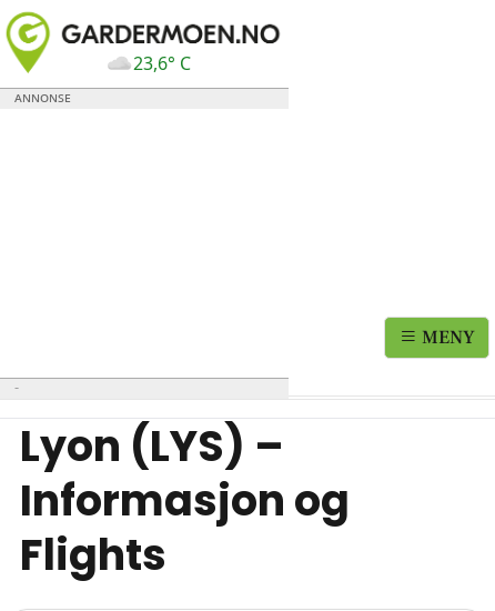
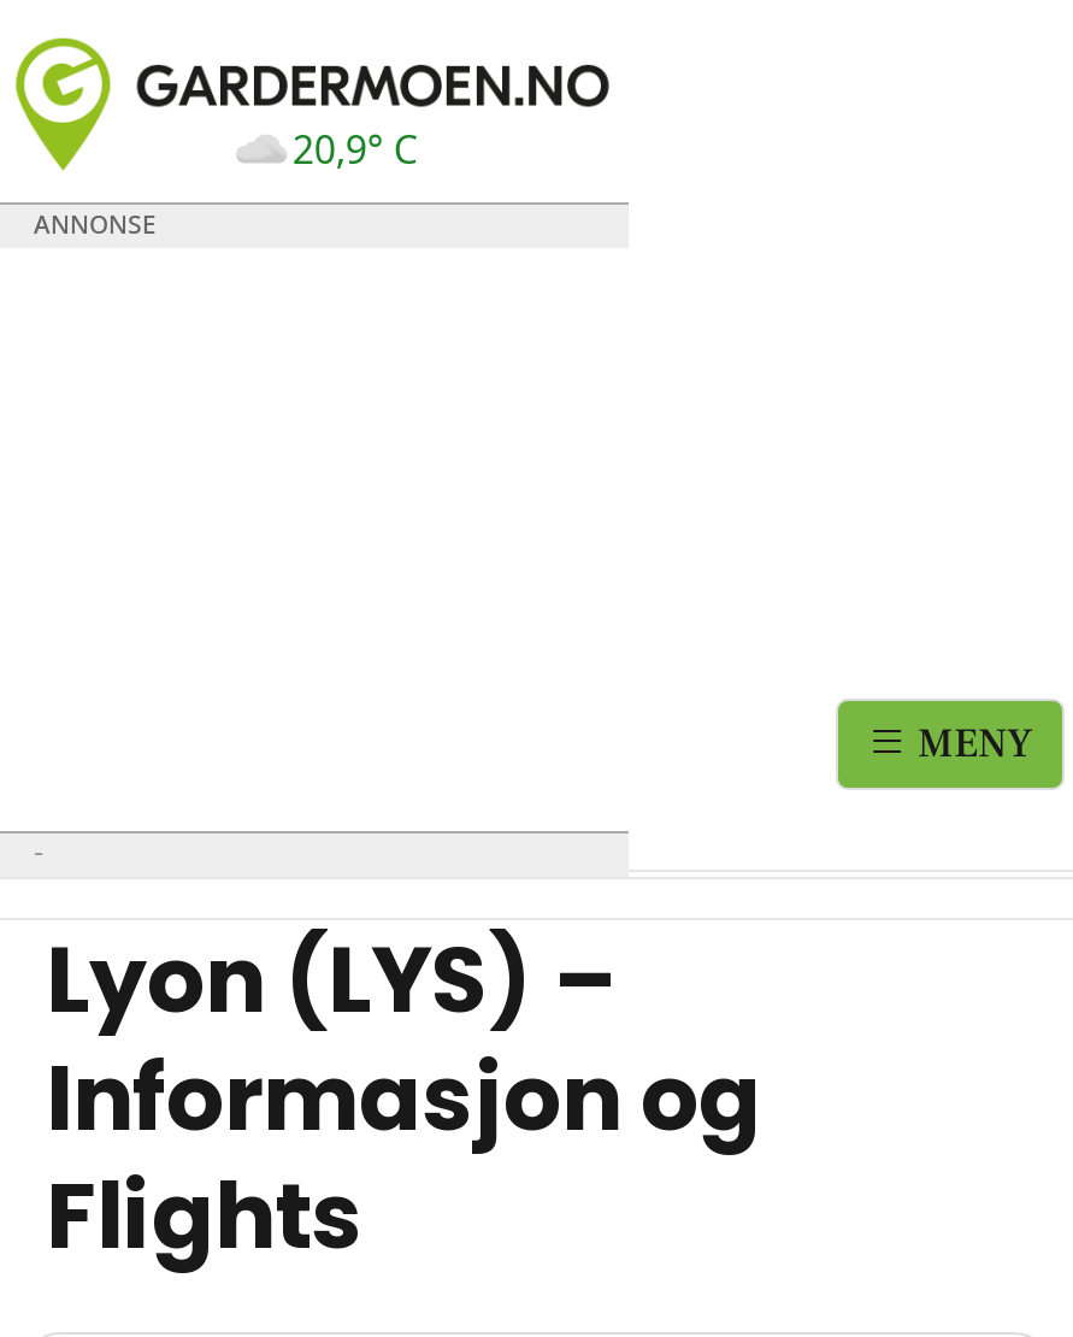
- 23,6° C
+ 20,9° C
